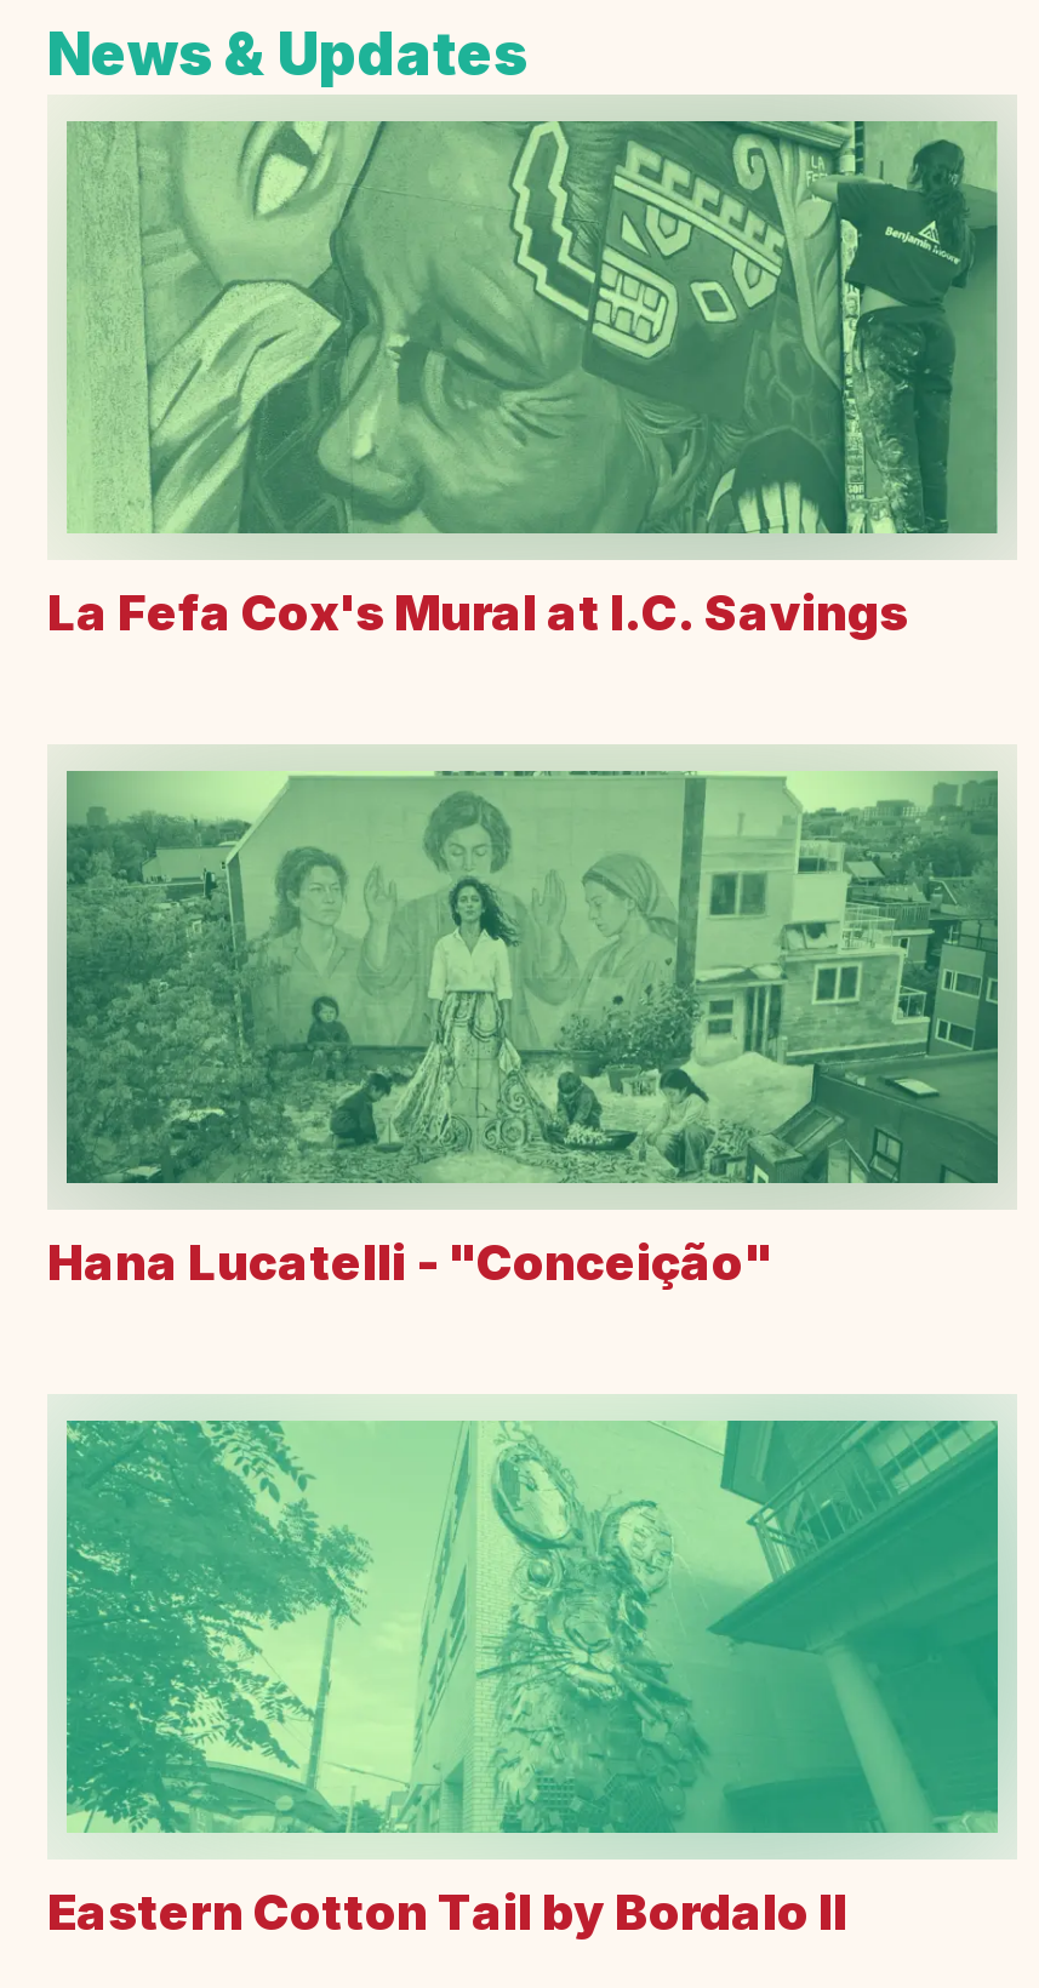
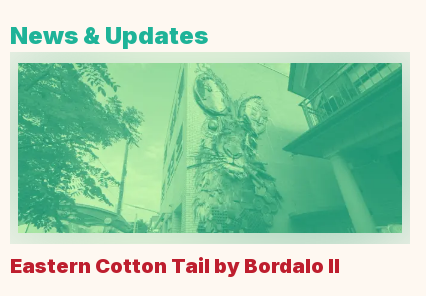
- [image]
- La Fefa Cox's Mural at I.C. Savings

- [image]
- Hana Lucatelli - "Conceição"
